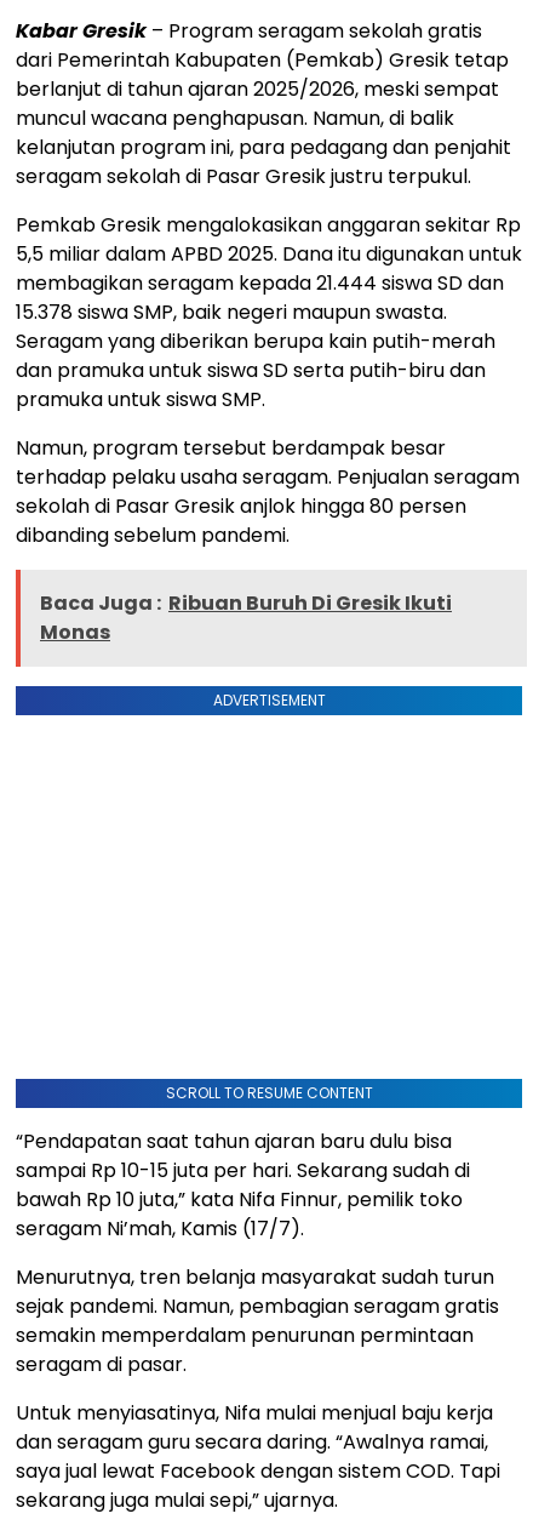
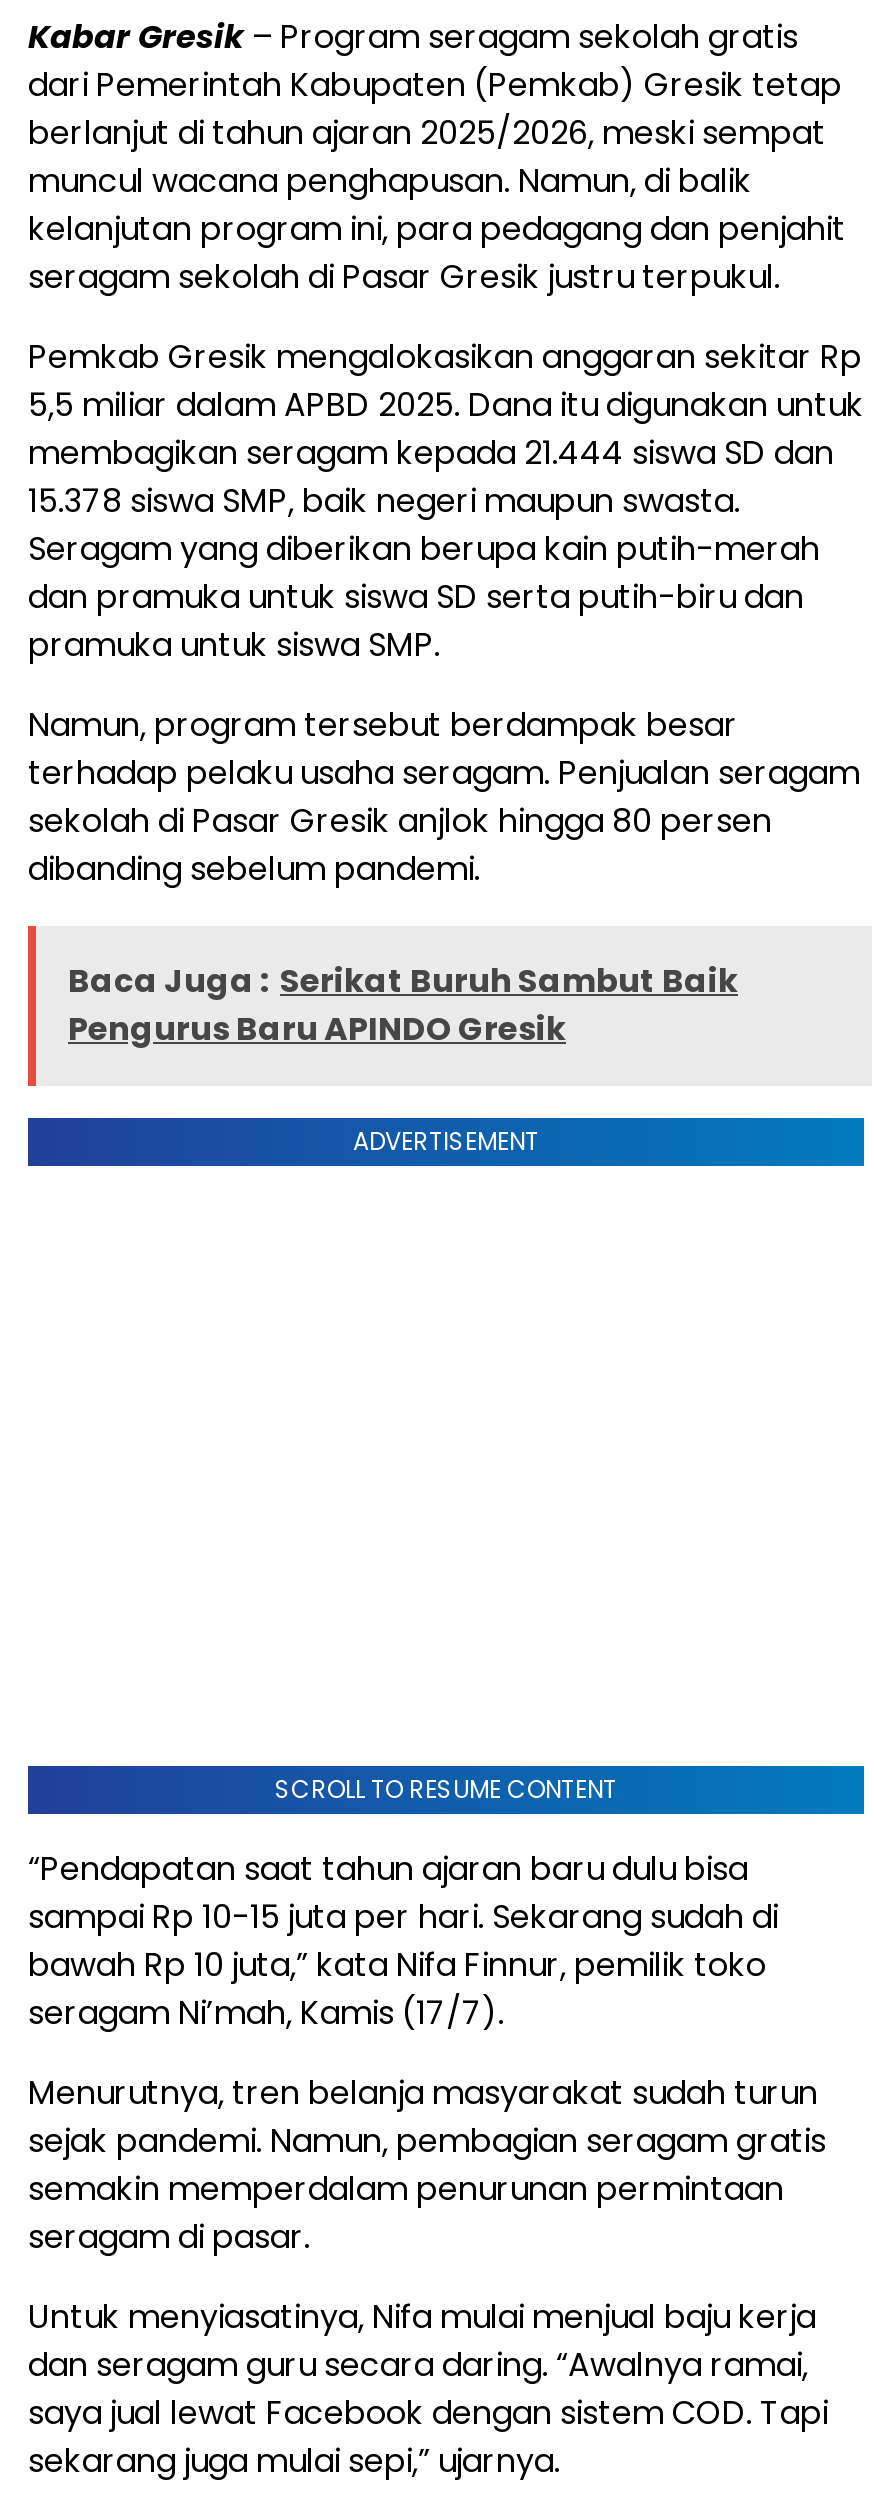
- Baca Juga : Ribuan Buruh Di Gresik Ikuti
- Monas
+ Baca Juga : Serikat Buruh Sambut Baik
+ Pengurus Baru APINDO Gresik
